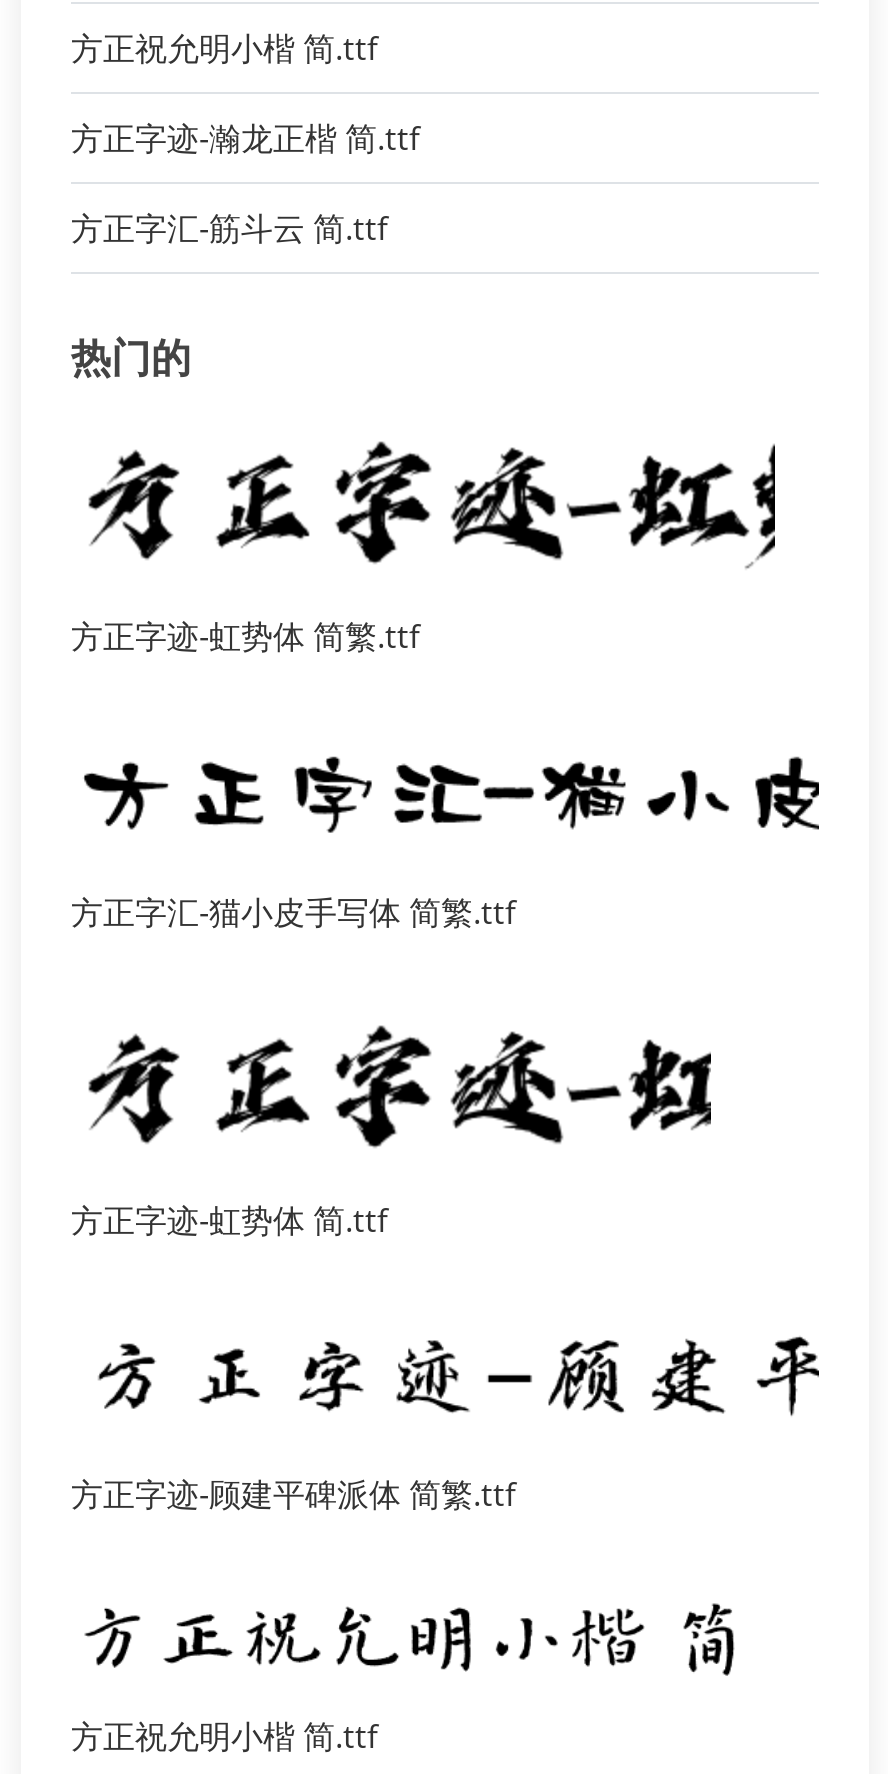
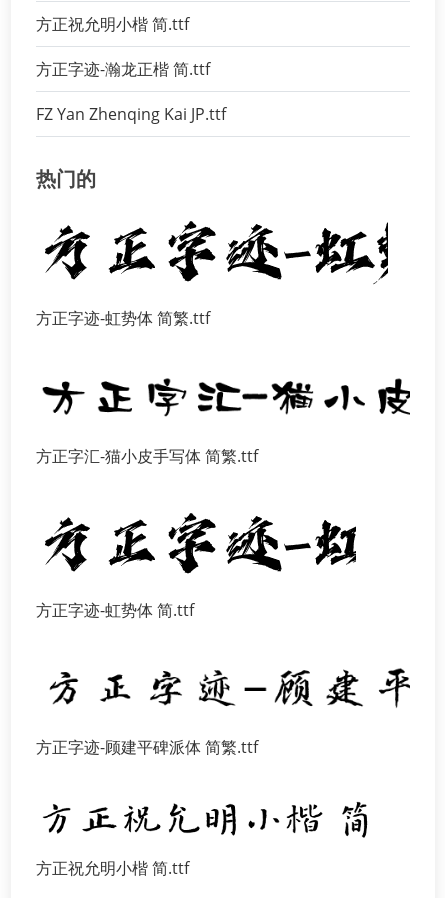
- 方正字汇-筋斗云 简.ttf
+ FZ Yan Zhenqing Kai JP.ttf
